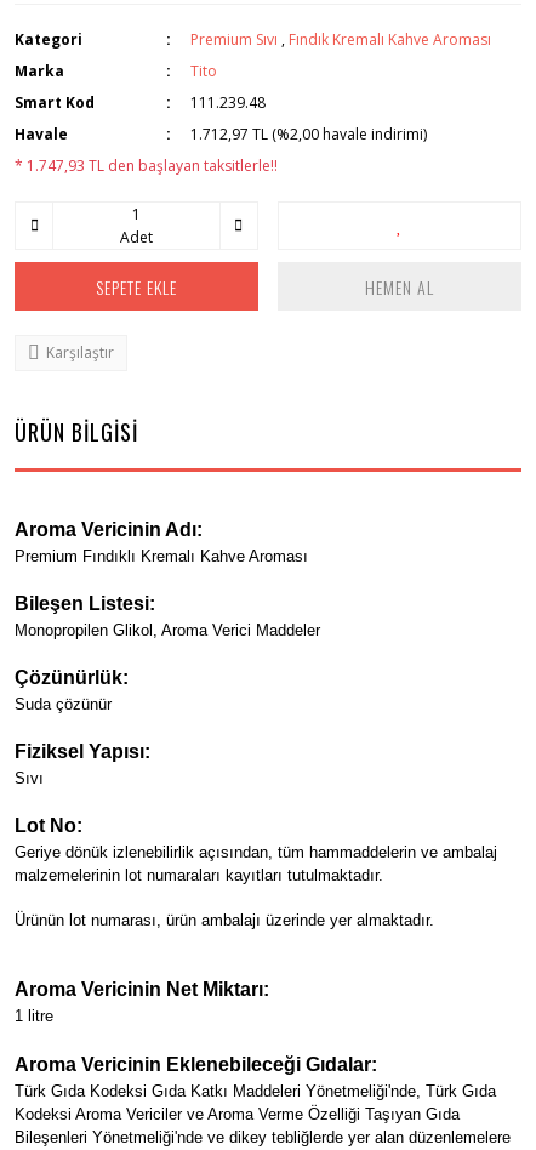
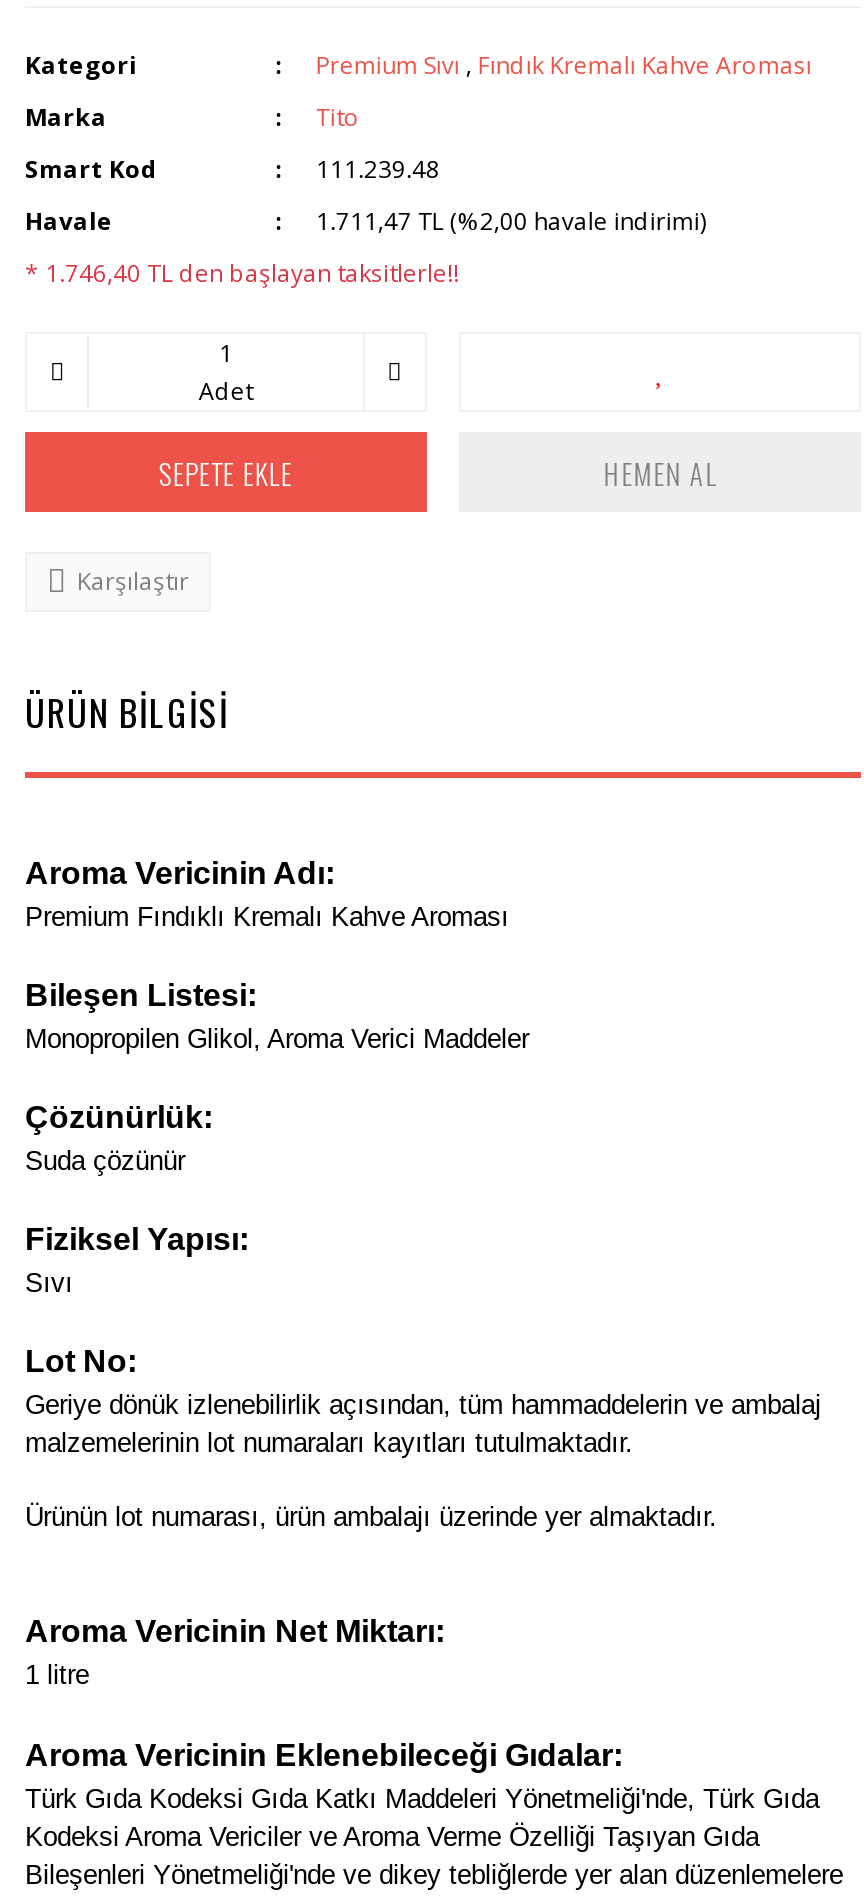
- 1.712,97 TL (%2,00 havale indirimi)
+ 1.711,47 TL (%2,00 havale indirimi)

- * 1.747,93 TL den başlayan taksitlerle!!
+ * 1.746,40 TL den başlayan taksitlerle!!
